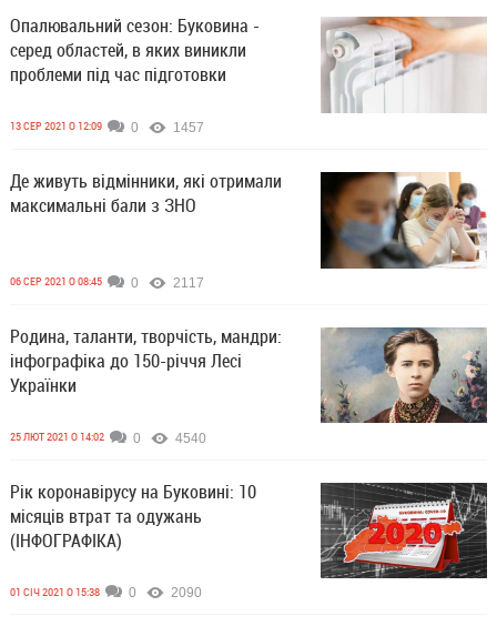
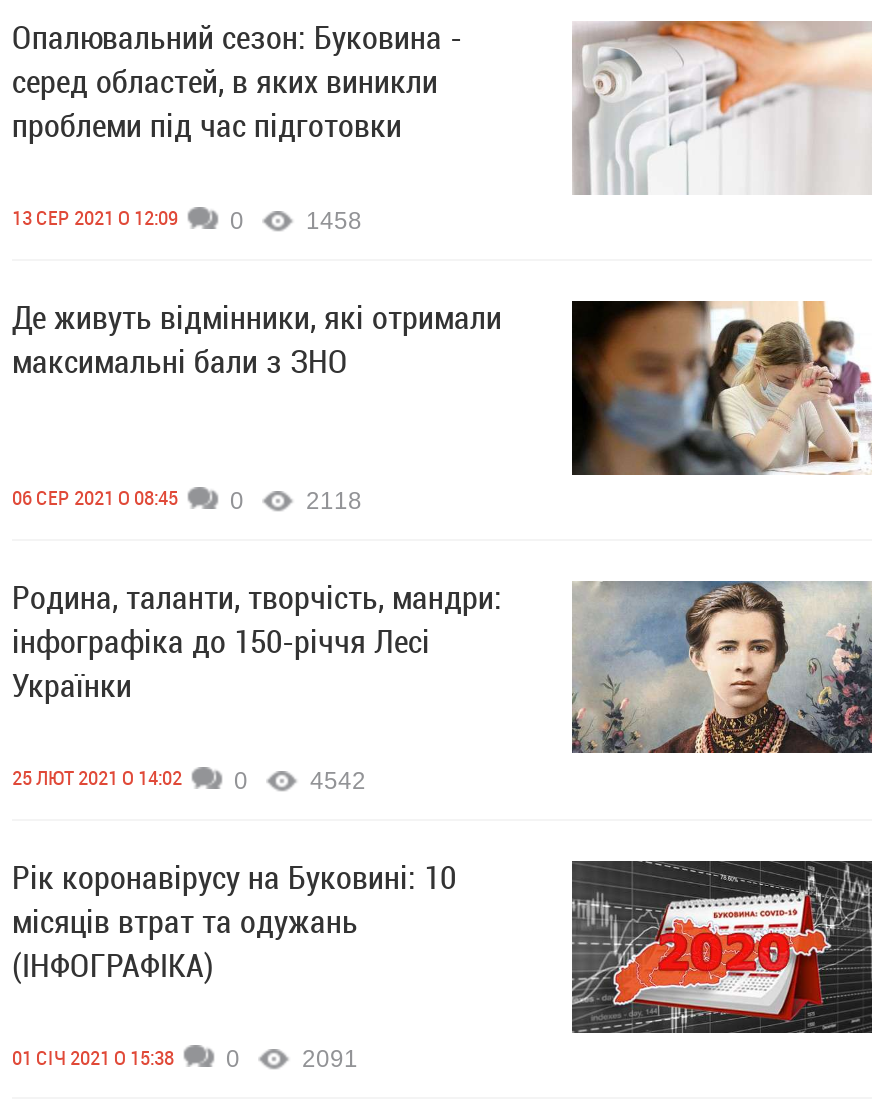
- 1457
+ 1458

- 2117
+ 2118

- 4540
+ 4542

- 2090
+ 2091
